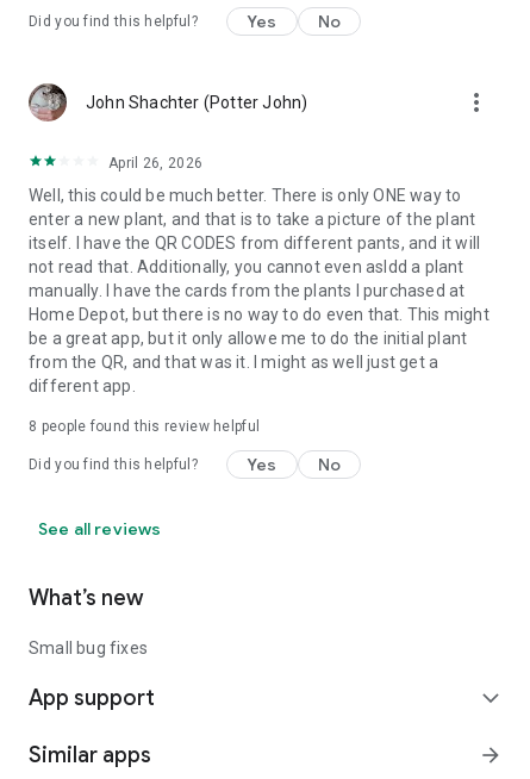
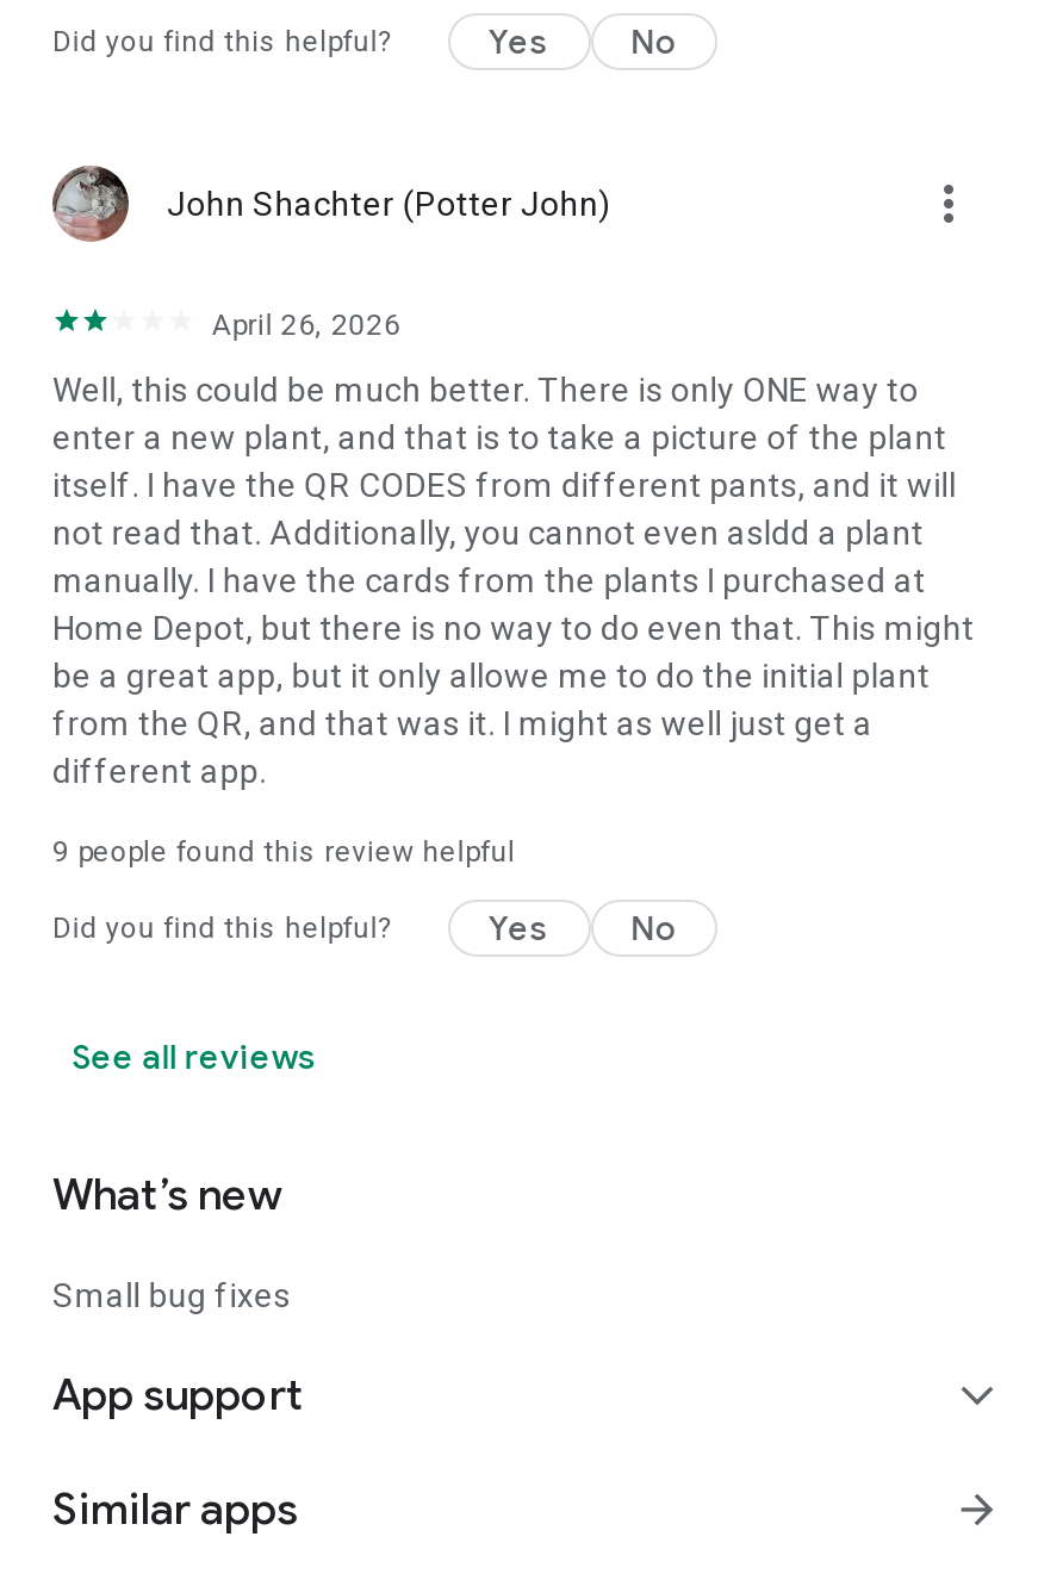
- 8 people found this review helpful
+ 9 people found this review helpful
